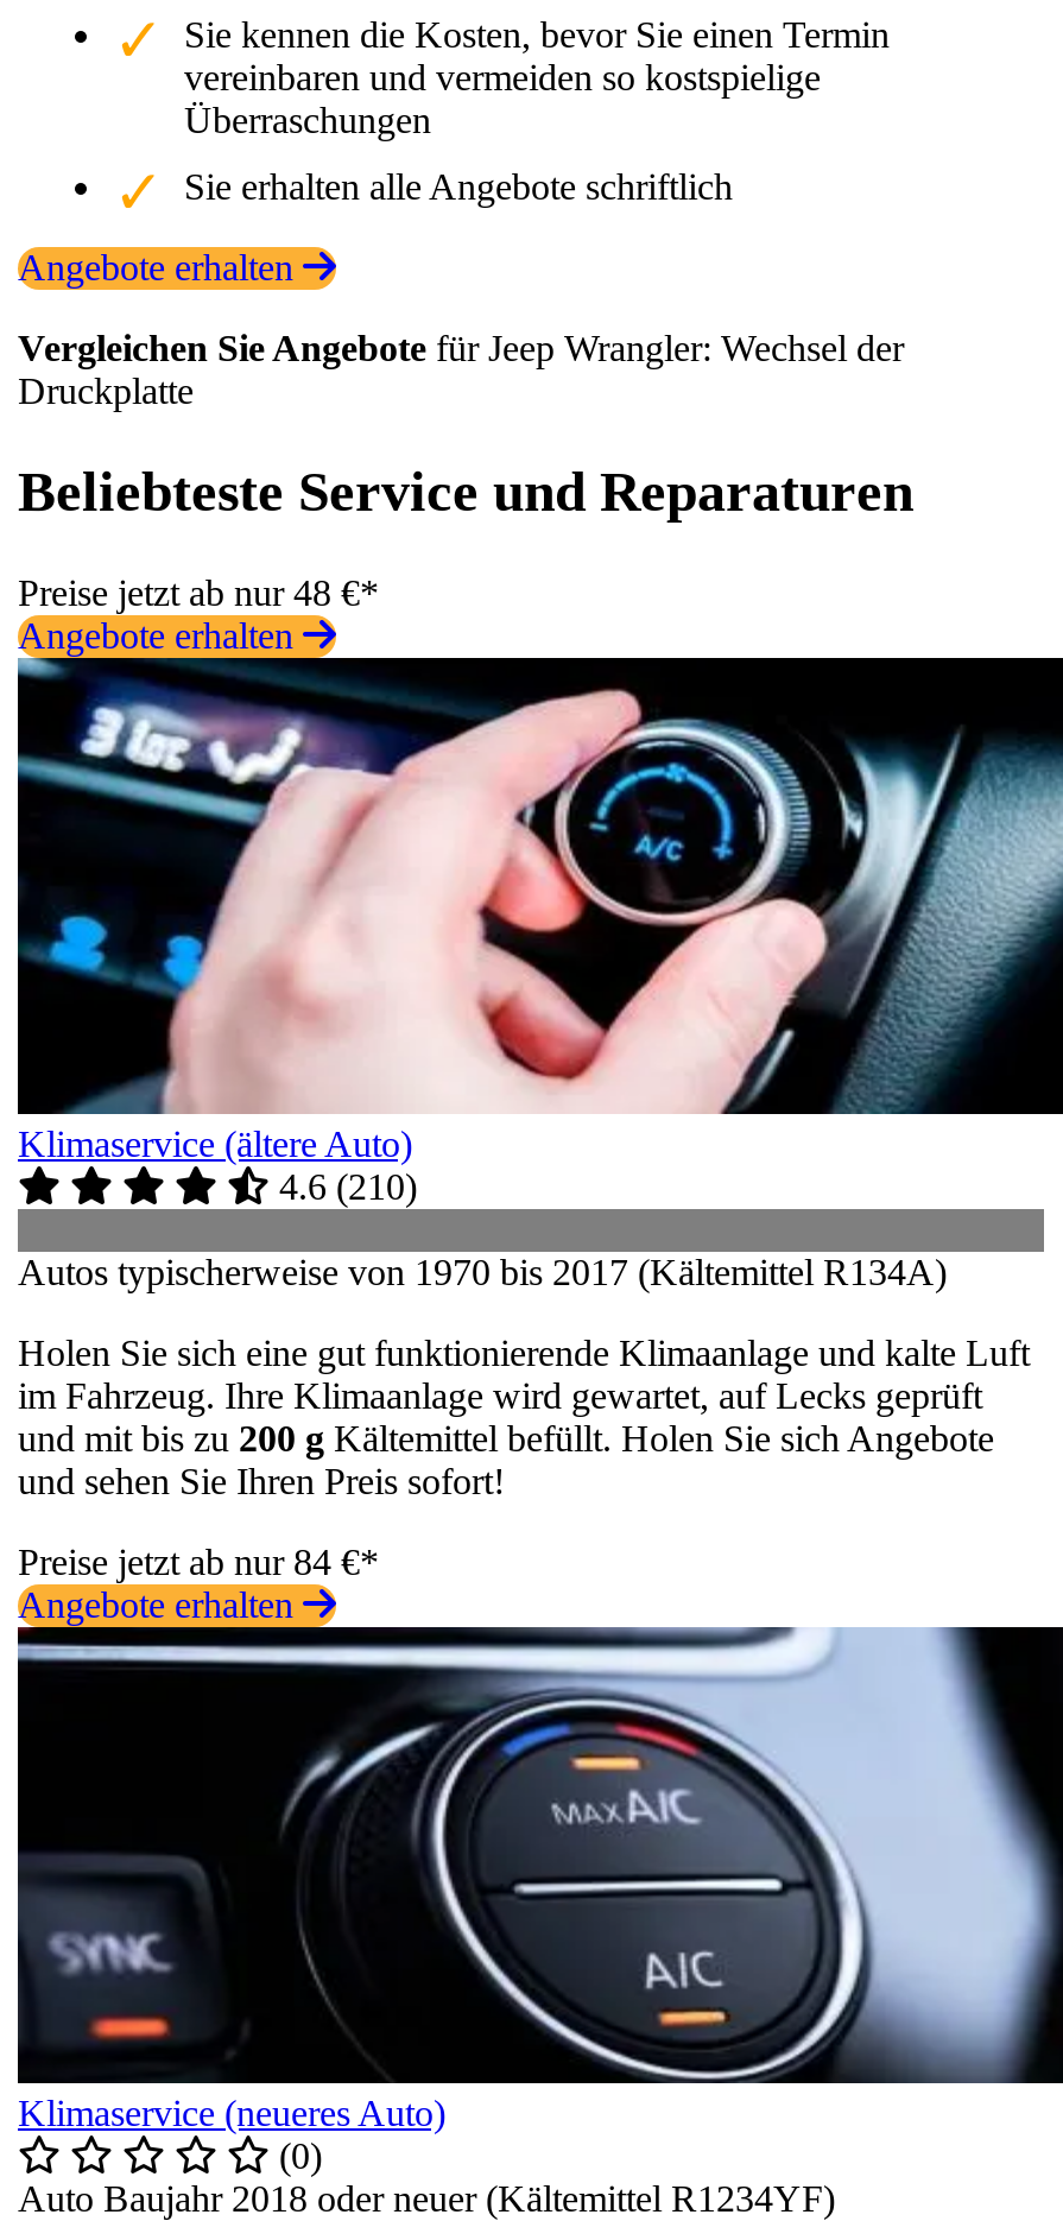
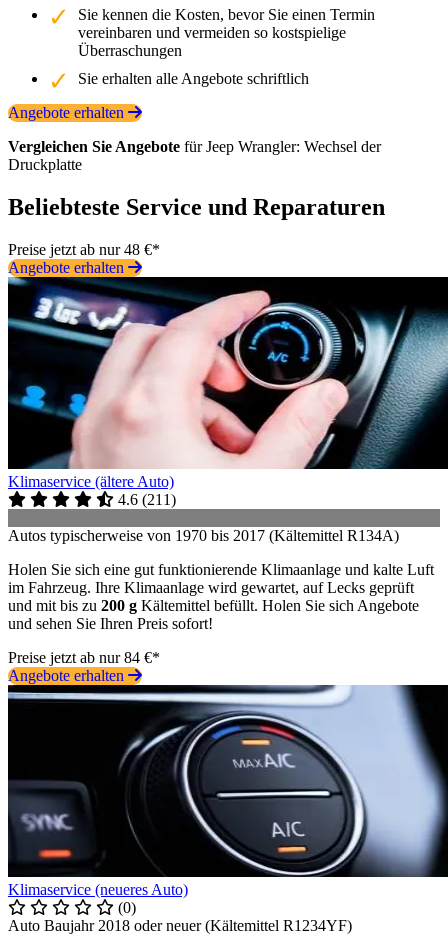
- 4.6 (210)
+ 4.6 (211)
